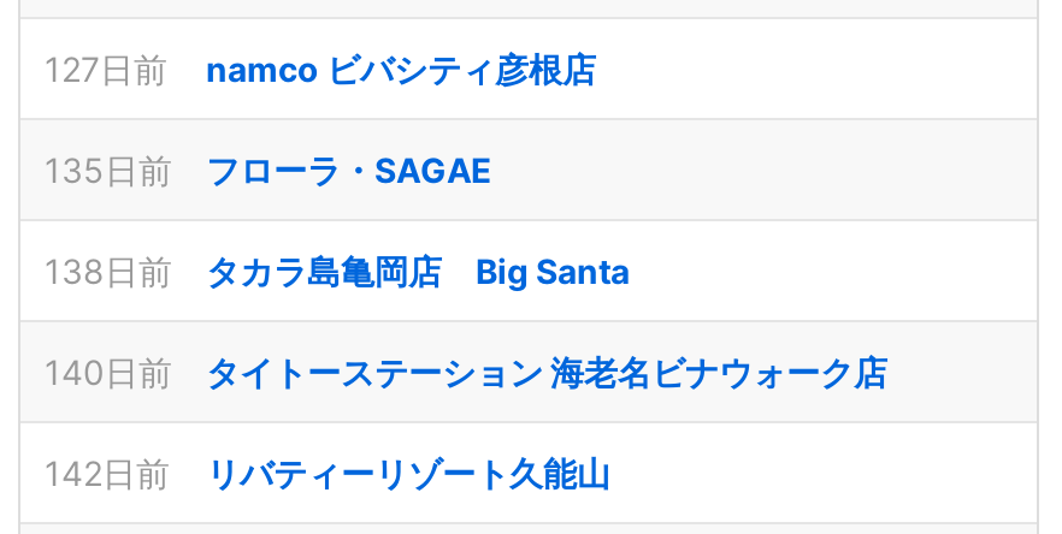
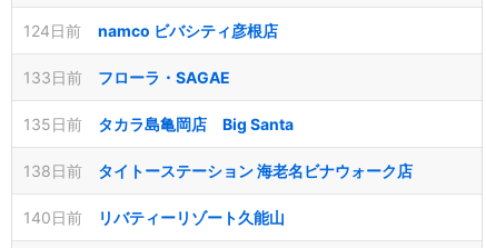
- 127日前 namco ビバシティ彦根店
+ 124日前 namco ビバシティ彦根店

- 135日前 フローラ・SAGAE
+ 133日前 フローラ・SAGAE

- 138日前 タカラ島亀岡店 Big Santa
+ 135日前 タカラ島亀岡店 Big Santa

- 140日前 タイトーステーション 海老名ビナウォーク店
+ 138日前 タイトーステーション 海老名ビナウォーク店

- 142日前 リバティーリゾート久能山
+ 140日前 リバティーリゾート久能山
